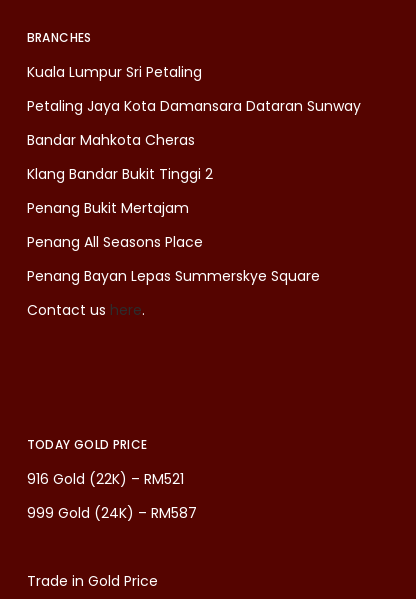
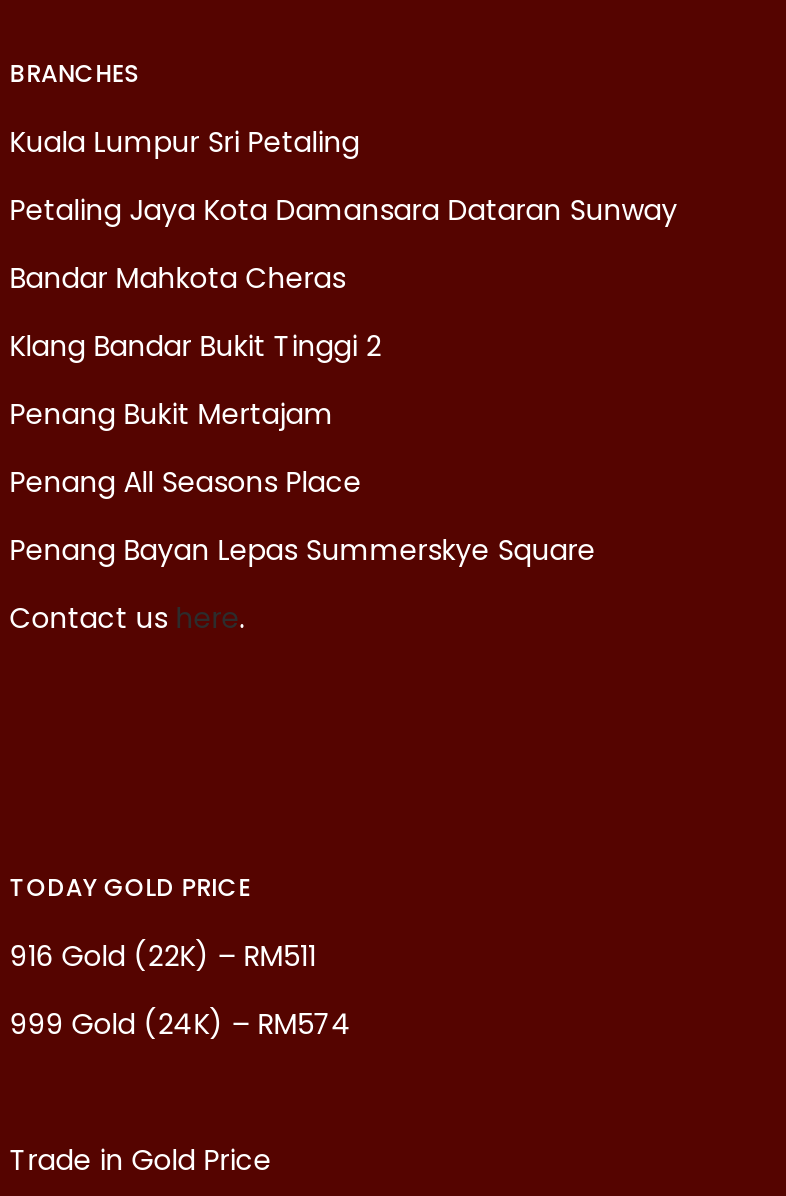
- 916 Gold (22K) – RM521
+ 916 Gold (22K) – RM511

- 999 Gold (24K) – RM587
+ 999 Gold (24K) – RM574
